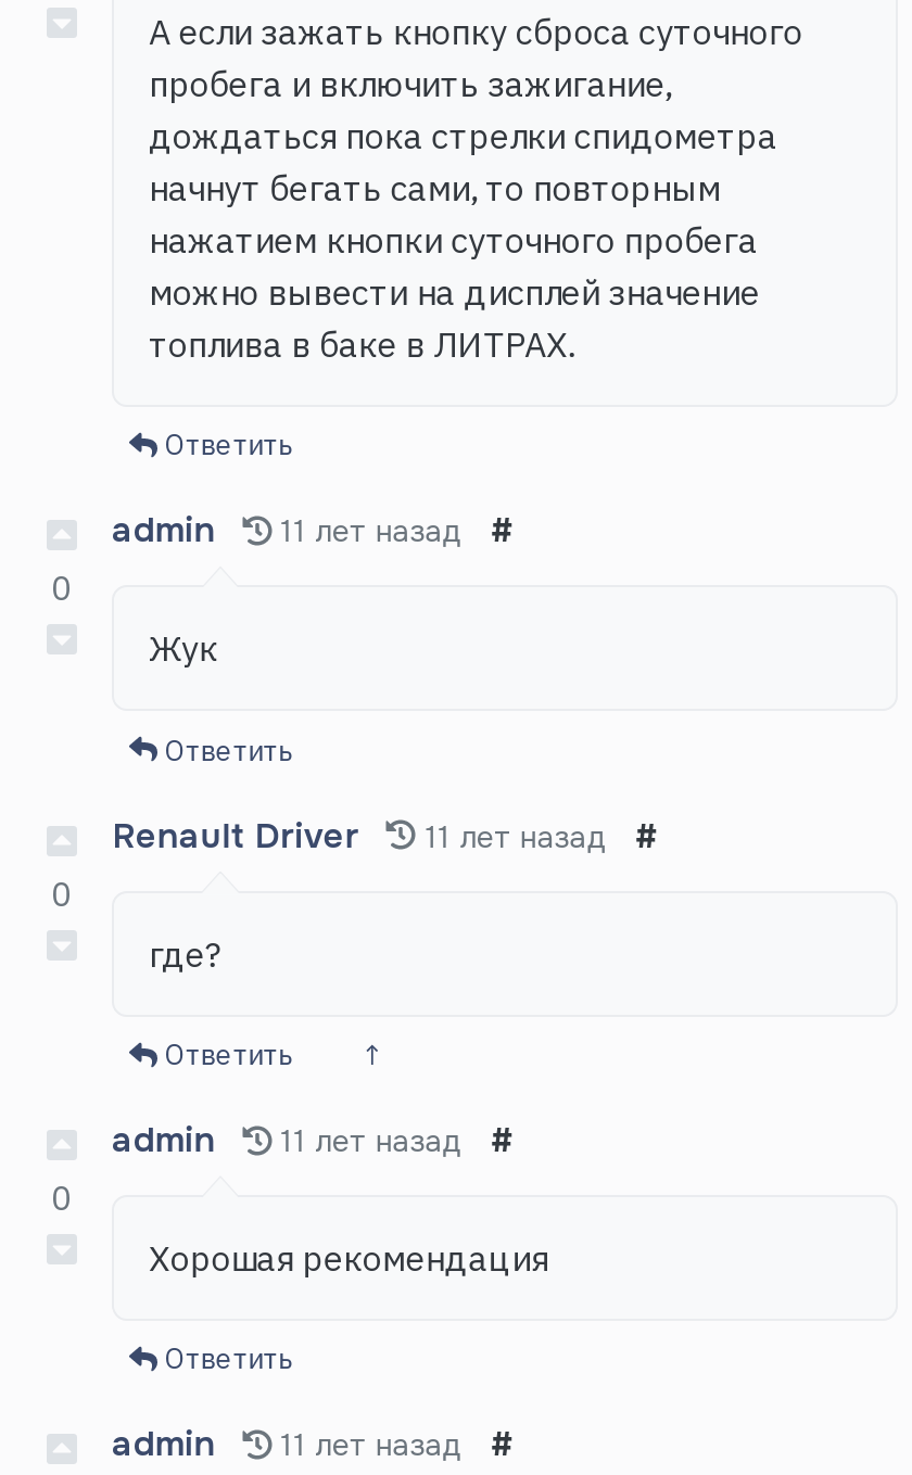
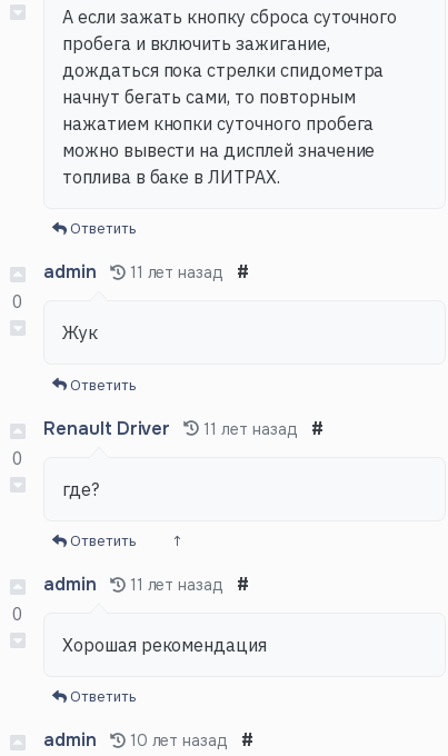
- admin 11 лет назад #
+ admin 10 лет назад #
